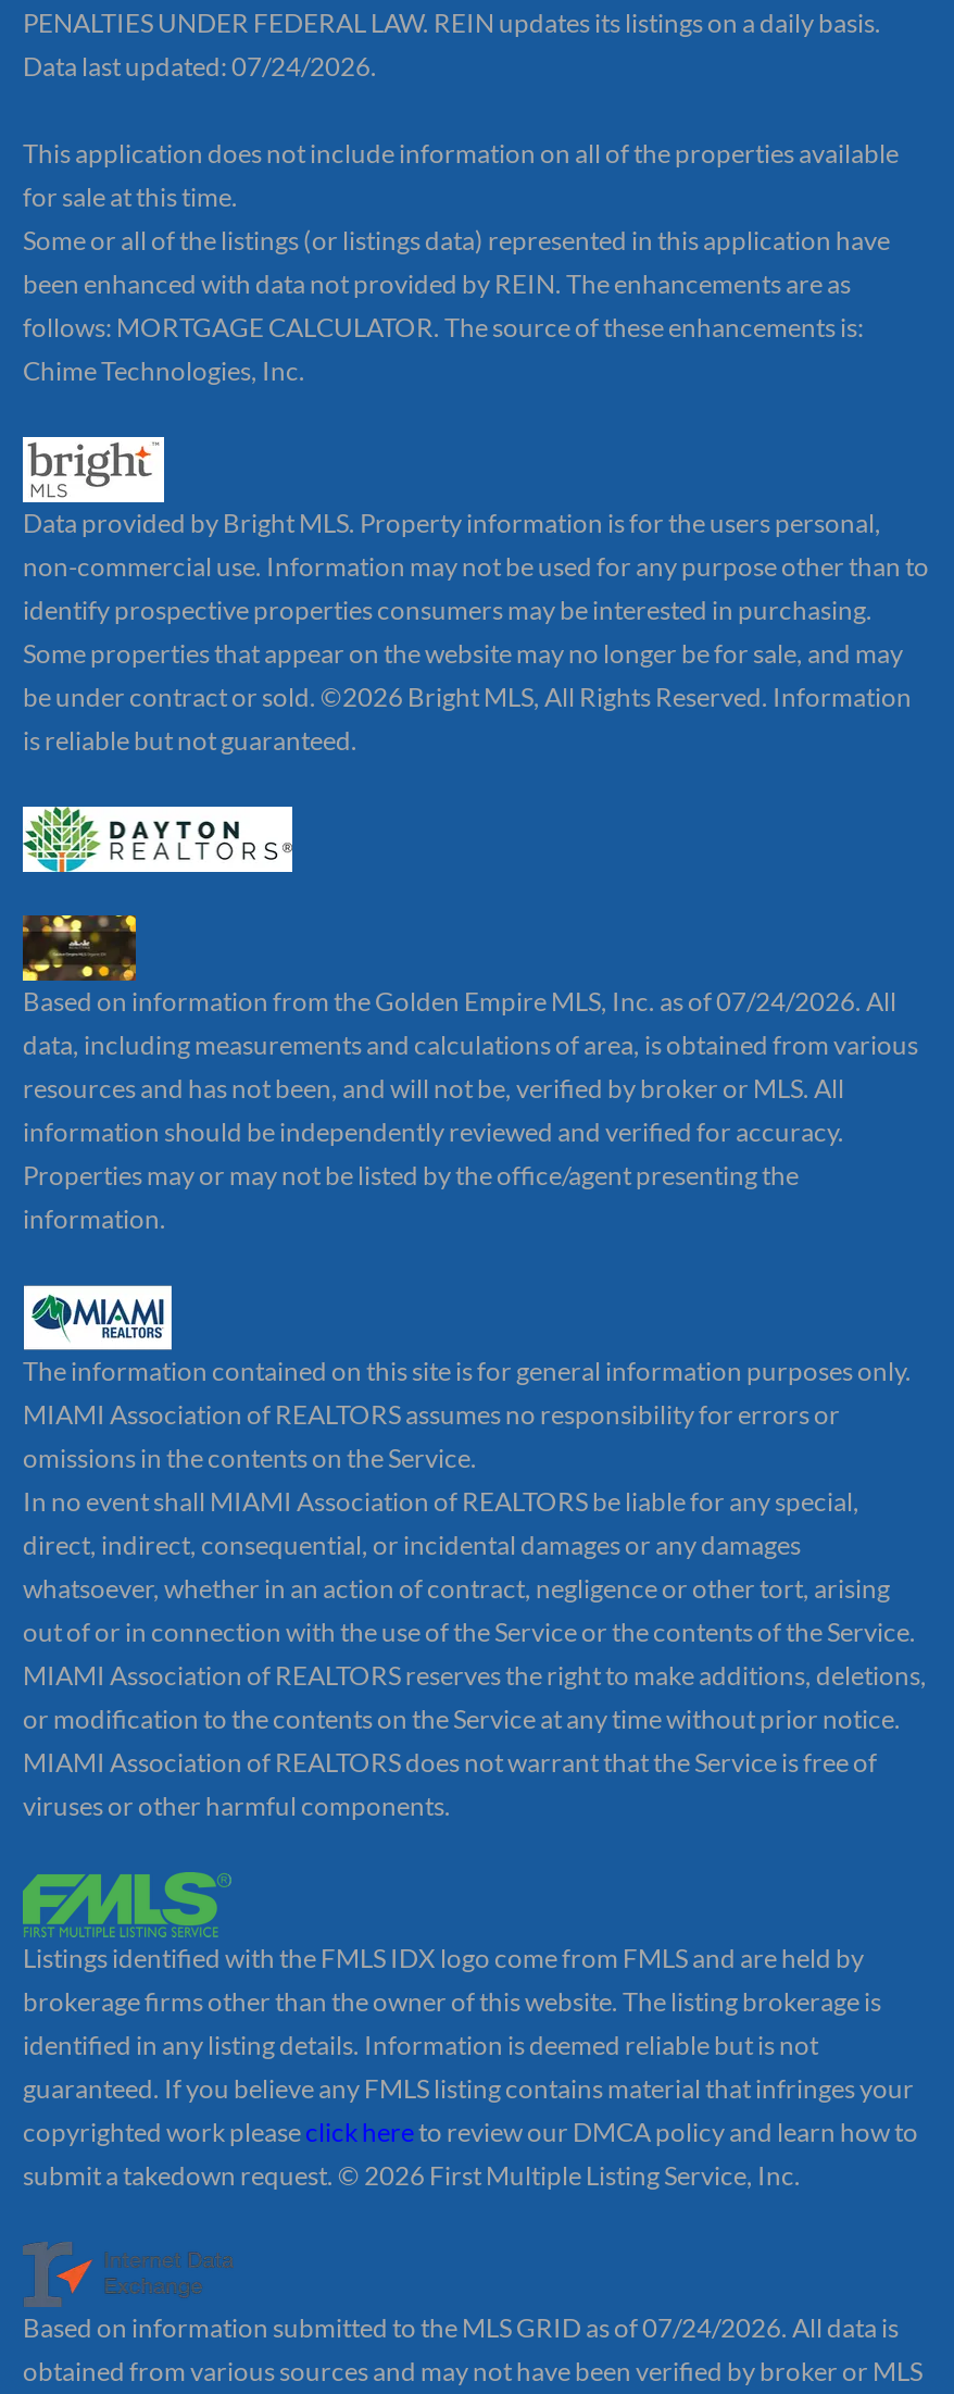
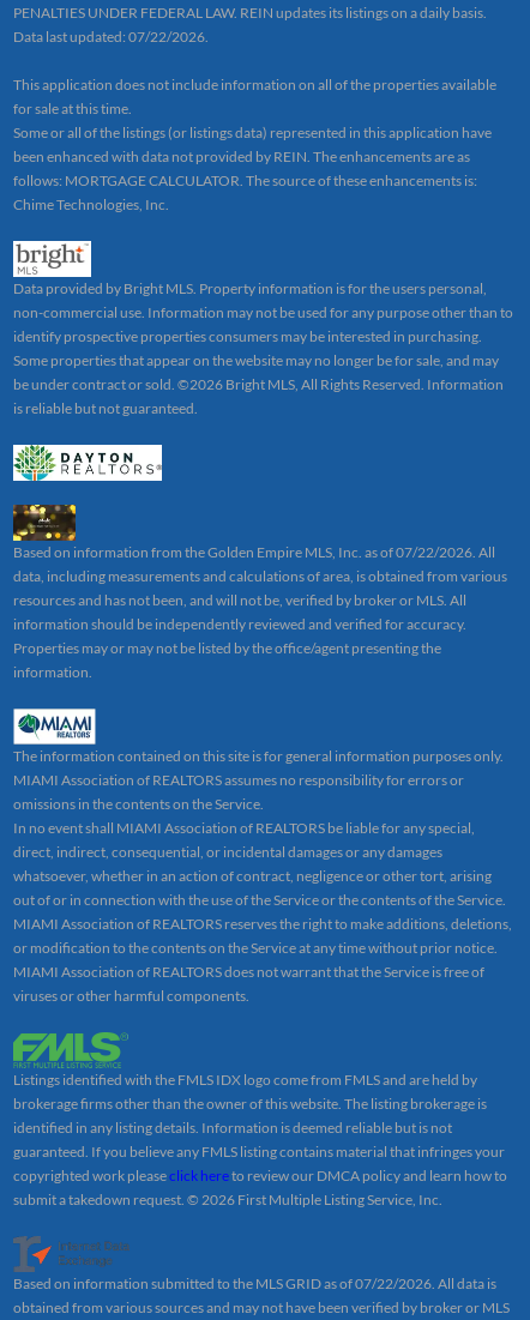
- Data last updated: 07/24/2026.
+ Data last updated: 07/22/2026.

- Based on information from the Golden Empire MLS, Inc. as of 07/24/2026. All
+ Based on information from the Golden Empire MLS, Inc. as of 07/22/2026. All

- Based on information submitted to the MLS GRID as of 07/24/2026. All data is
+ Based on information submitted to the MLS GRID as of 07/22/2026. All data is
